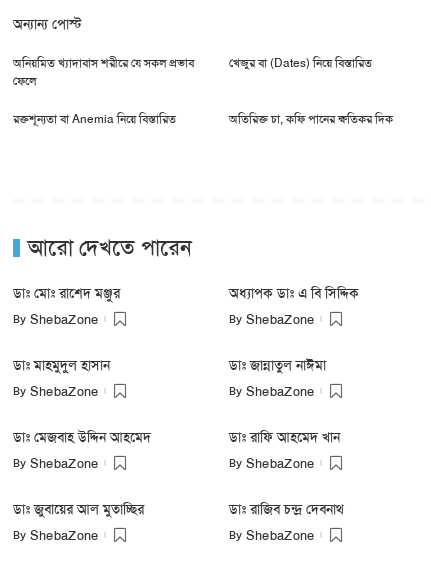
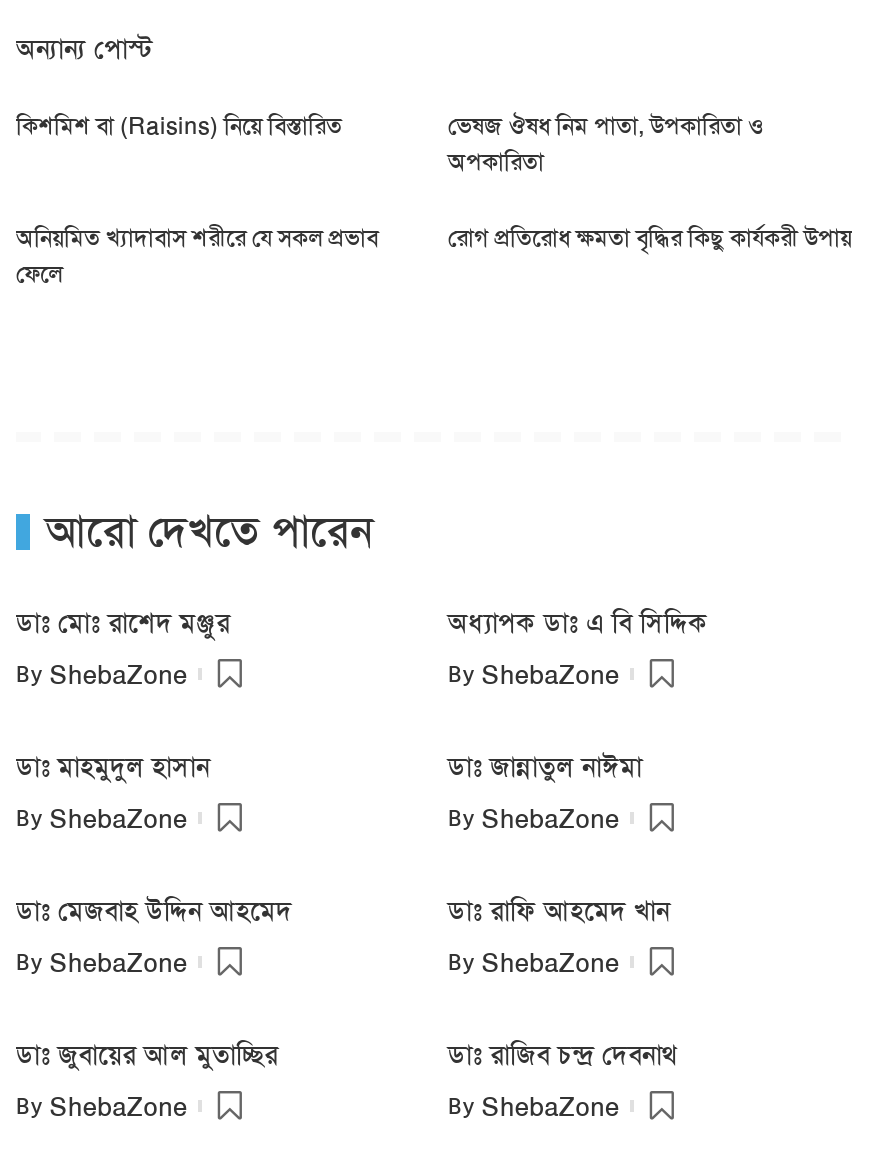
+ কিশমিশ বা (Raisins) নিয়ে বিস্তারিত
+ ভেষজ ঔষধ নিম পাতা, উপকারিতা ও
+ অপকারিতা

- খেজুর বা (Dates) নিয়ে বিস্তারিত
- রক্তশূন্যতা বা Anemia নিয়ে বিস্তারিত
- অতিরিক্ত চা, কফি পানের ক্ষতিকর দিক
+ রোগ প্রতিরোধ ক্ষমতা বৃদ্ধির কিছু কার্যকরী উপায়

moved down: অনিয়মিত খ্যাদাবাস শরীরে যে সকল প্রভাব | ফেলে
